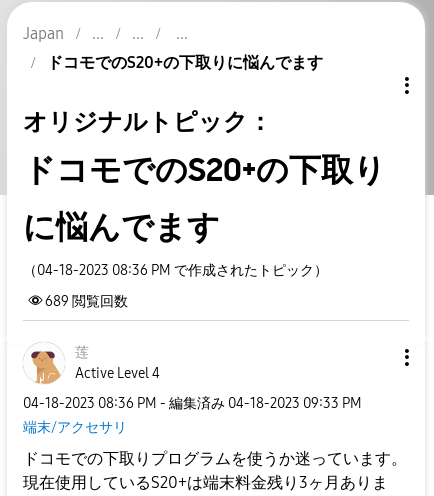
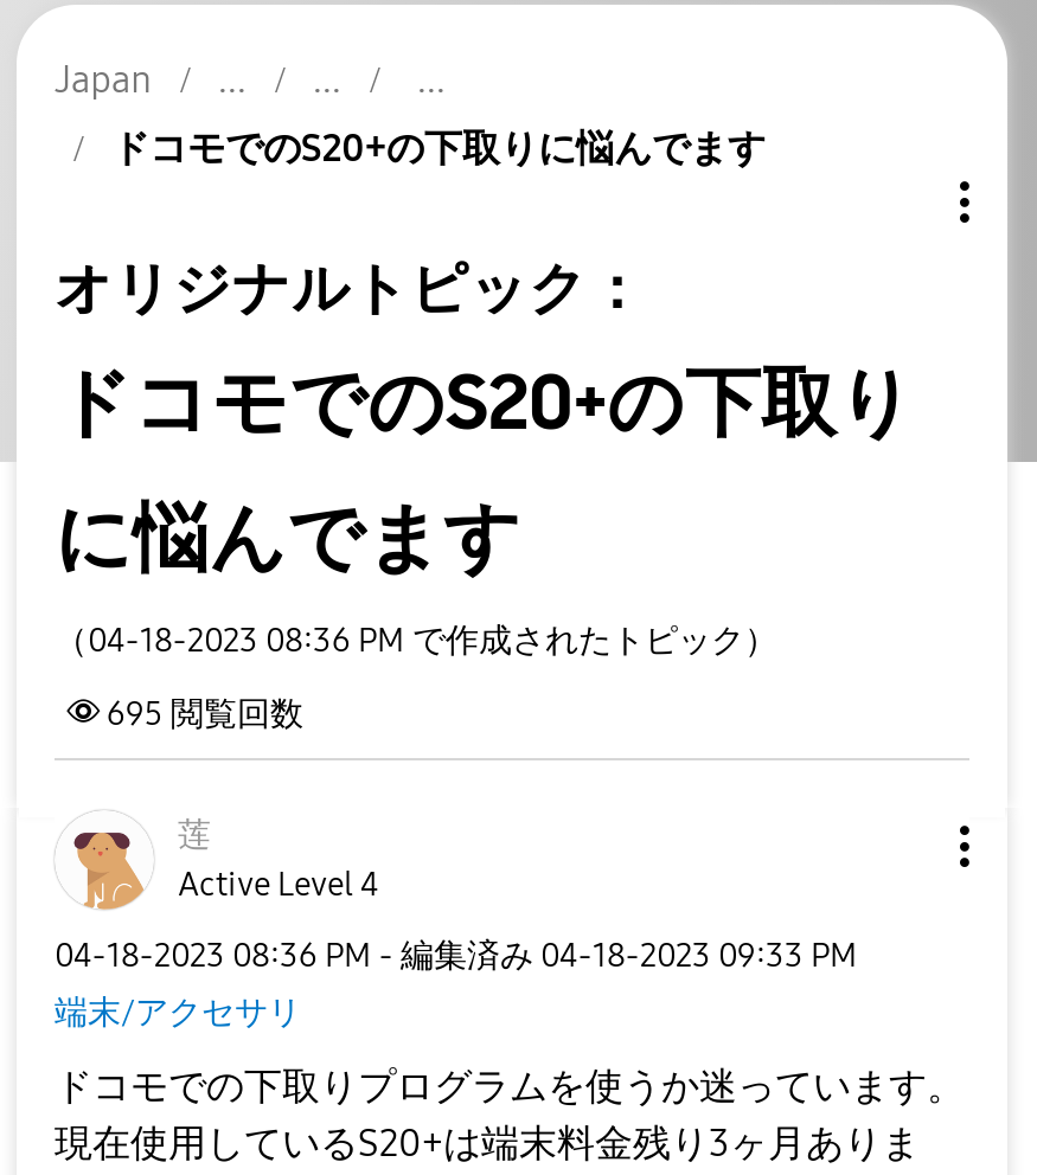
- 689 閲覧回数
+ 695 閲覧回数
